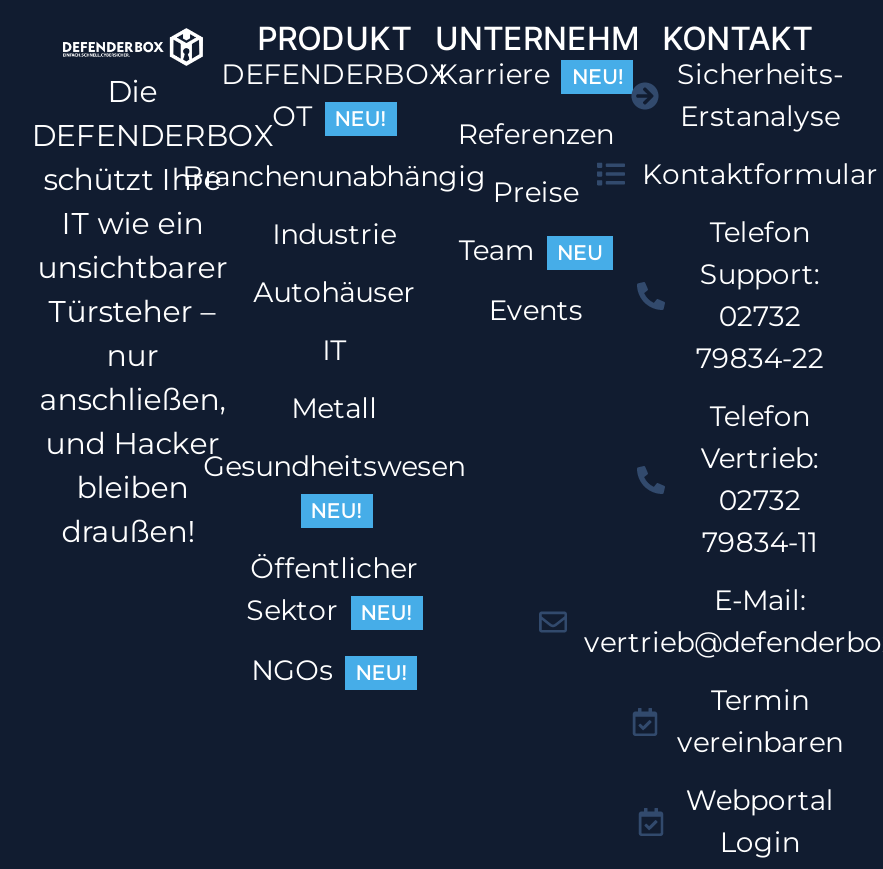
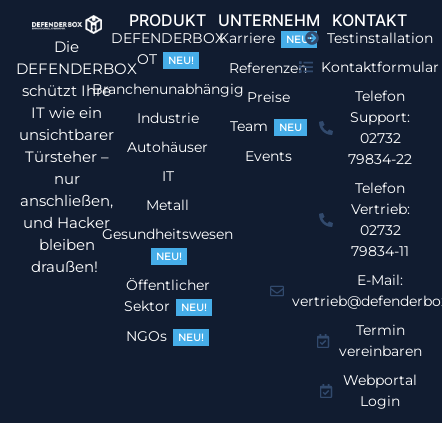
- Sicherheits-
- Erstanalyse
+ Testinstallation
